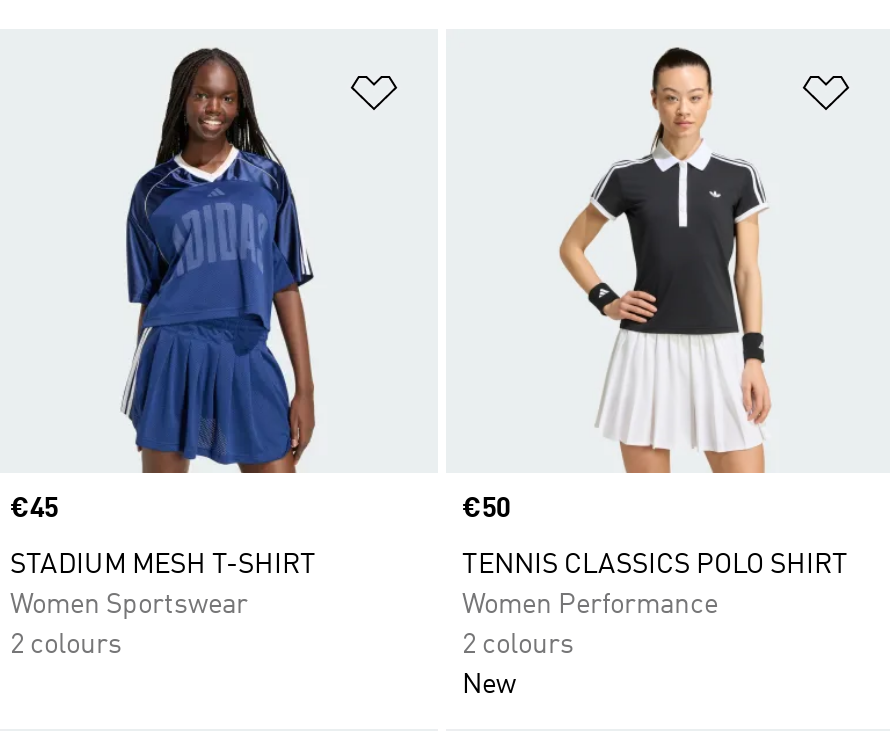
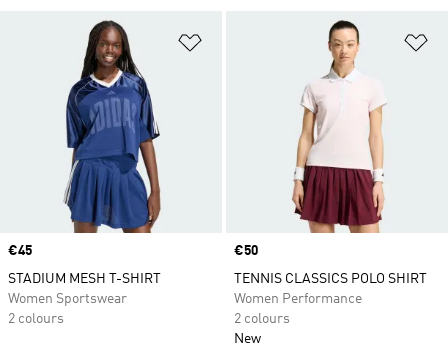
- [image]
+ [image]
